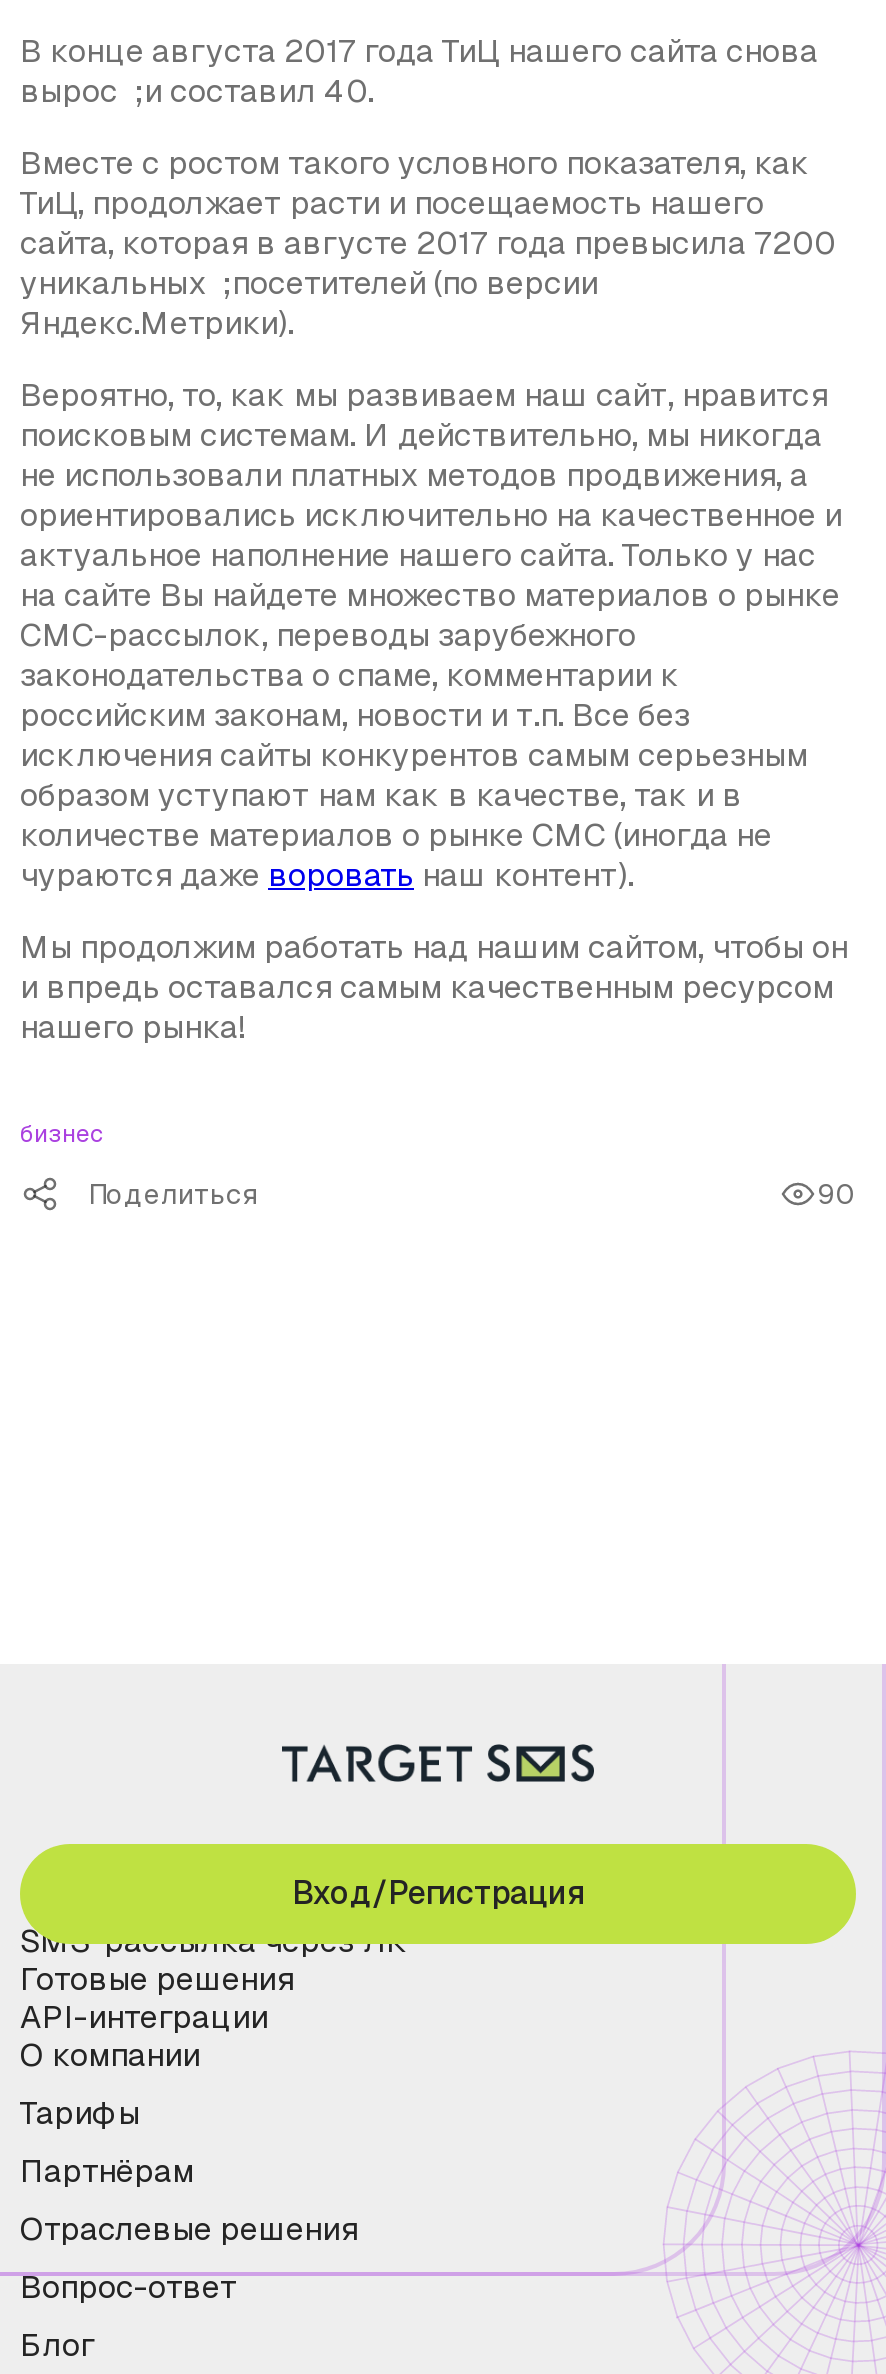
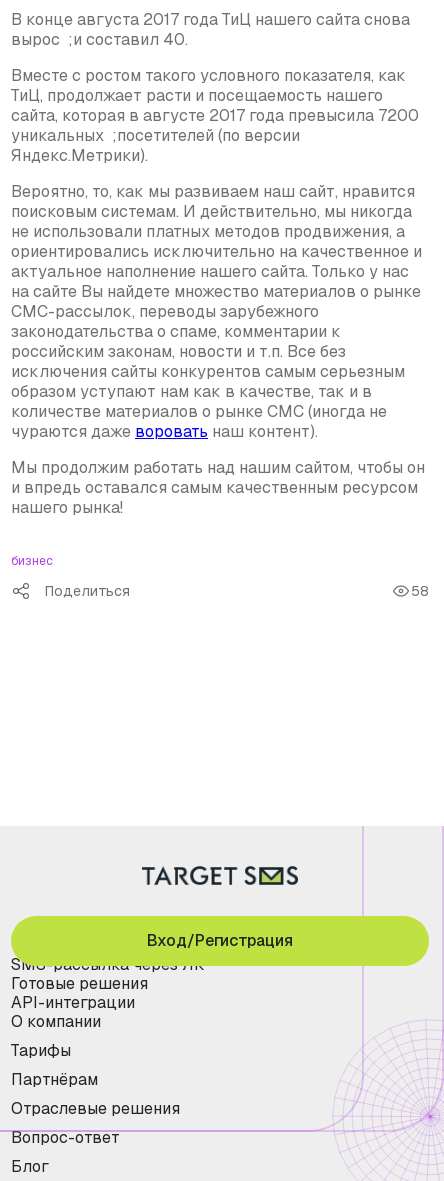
- 90
+ 58
